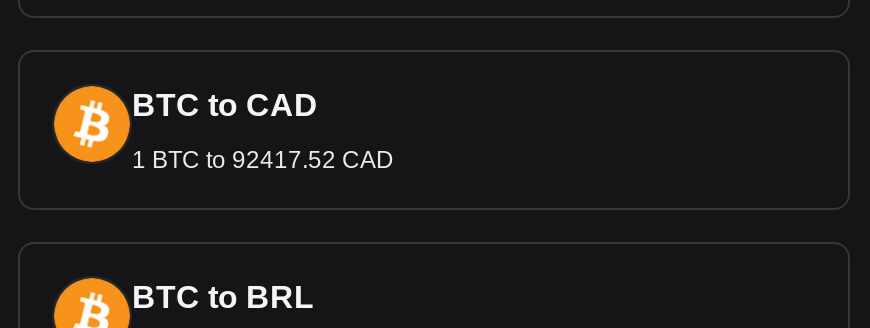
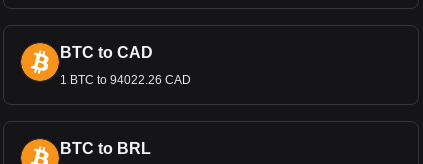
- 1 BTC to 92417.52 CAD
+ 1 BTC to 94022.26 CAD
